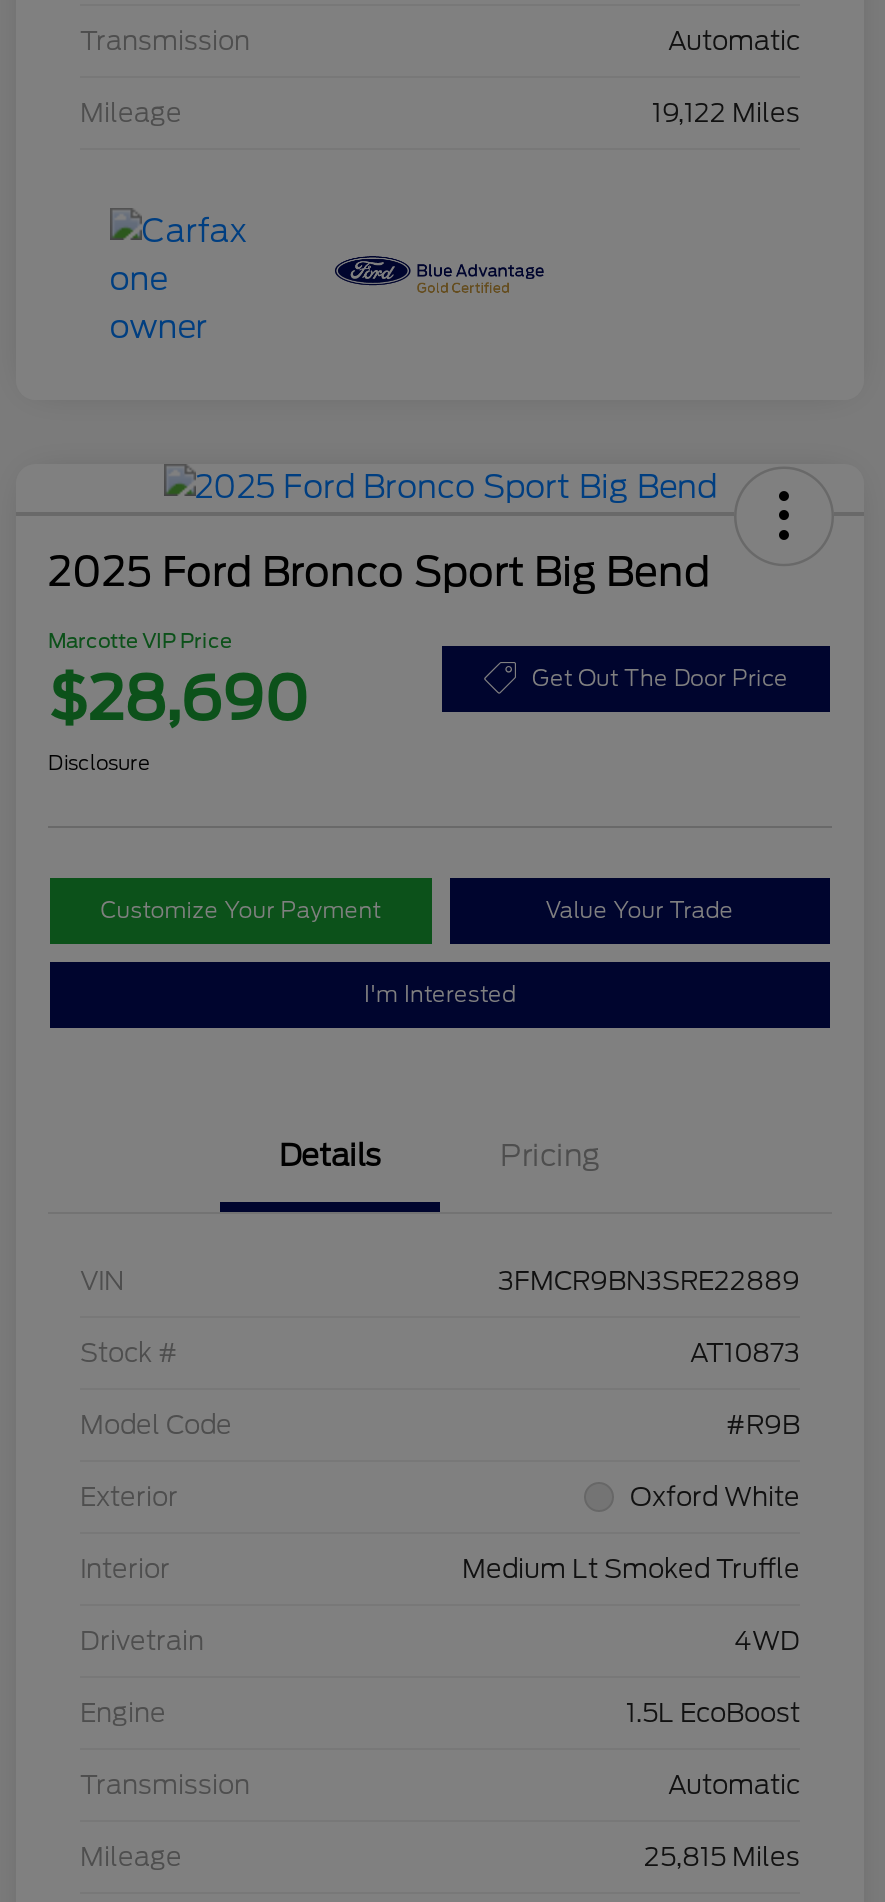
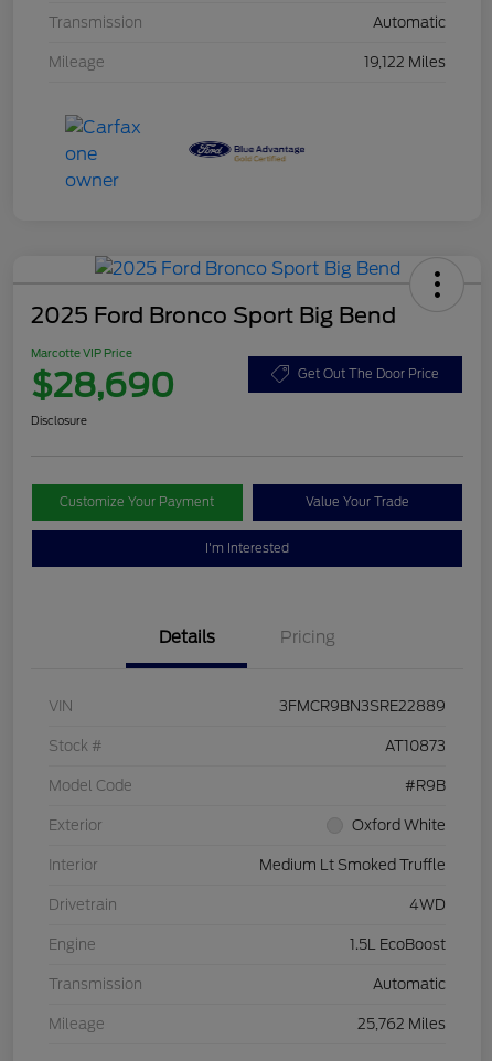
- 25,815 Miles
+ 25,762 Miles
